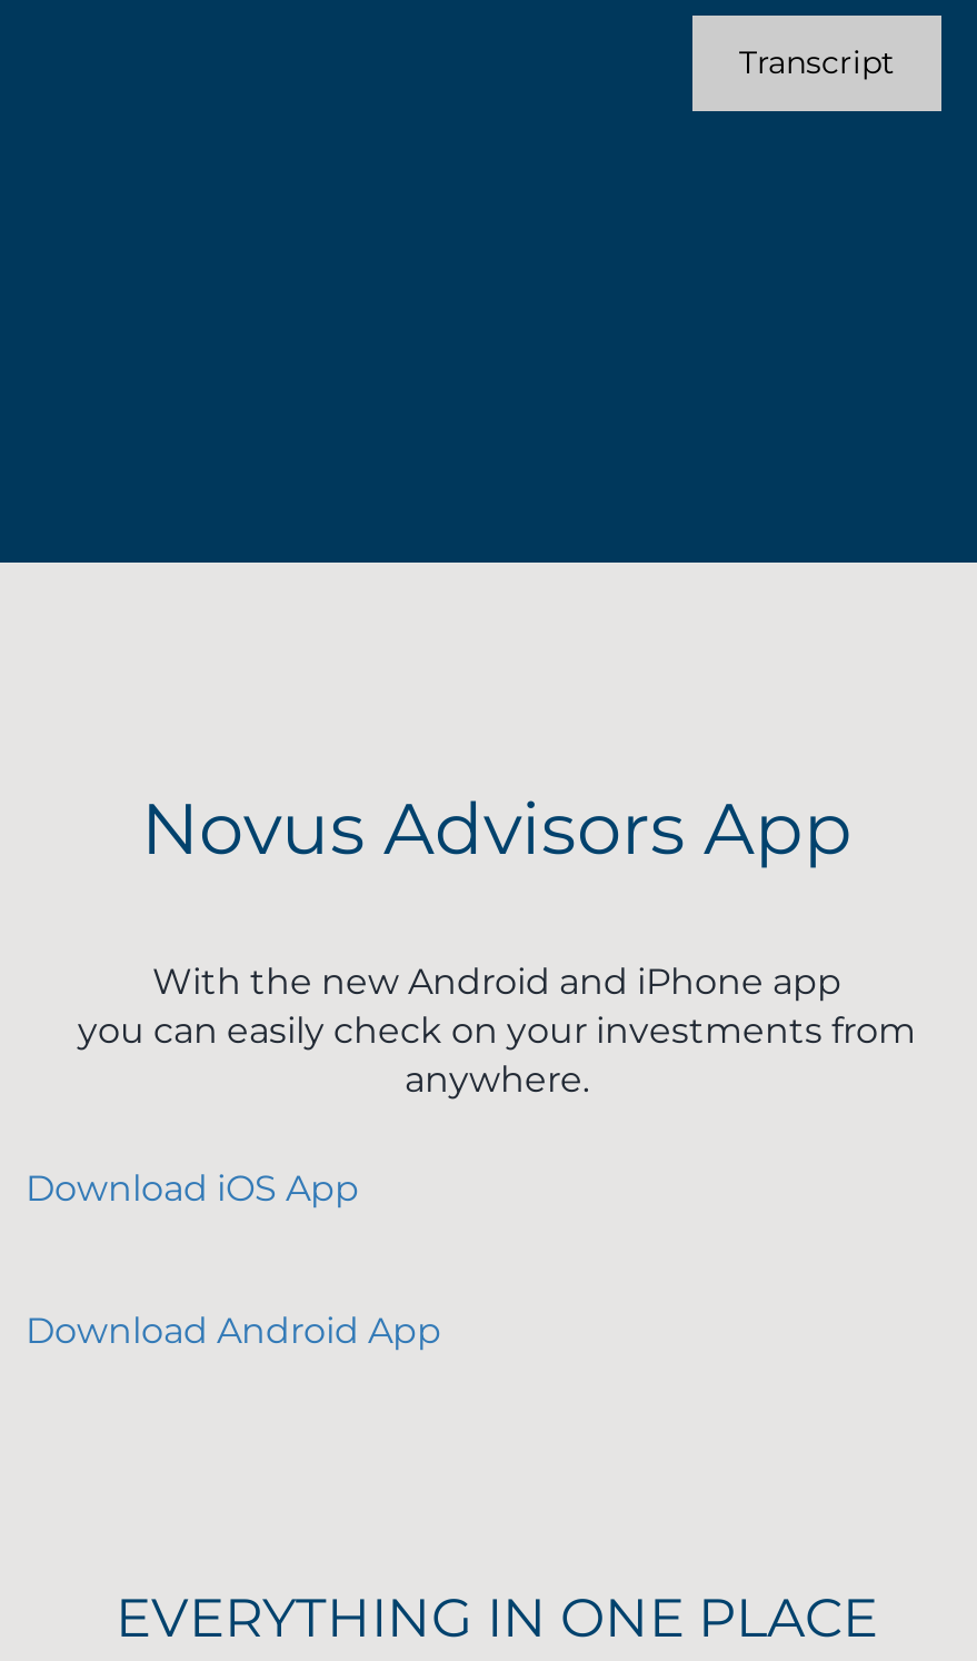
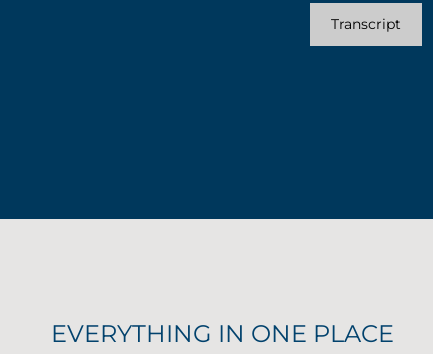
- Novus Advisors App
- With the new Android and iPhone app
- you can easily check on your investments from
- anywhere.
- Download iOS App
- Download Android App
